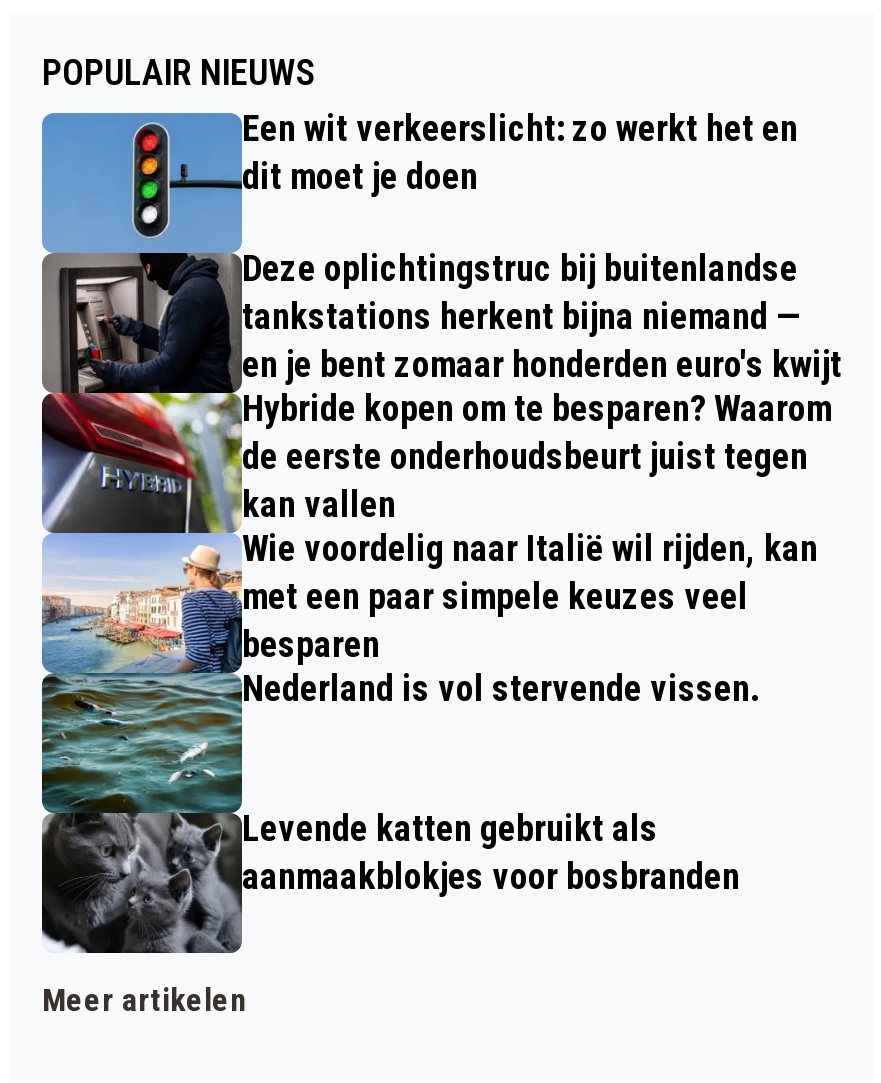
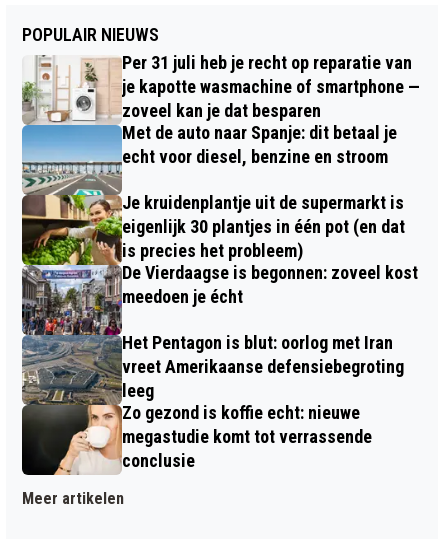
- [image]
- Een wit verkeerslicht: zo werkt het en
- dit moet je doen
+ [image]
+ Per 31 juli heb je recht op reparatie van
+ je kapotte wasmachine of smartphone —
+ zoveel kan je dat besparen
+ Met de auto naar Spanje: dit betaal je
+ echt voor diesel, benzine en stroom

- Deze oplichtingstruc bij buitenlandse
- tankstations herkent bijna niemand —
- en je bent zomaar honderden euro's kwijt
- Hybride kopen om te besparen? Waarom
- de eerste onderhoudsbeurt juist tegen
- kan vallen
- Wie voordelig naar Italië wil rijden, kan
- met een paar simpele keuzes veel
- besparen
- Nederland is vol stervende vissen.
+ Je kruidenplantje uit de supermarkt is
+ eigenlijk 30 plantjes in één pot (en dat
+ is precies het probleem)
+ De Vierdaagse is begonnen: zoveel kost
+ meedoen je écht

- Levende katten gebruikt als
- aanmaakblokjes voor bosbranden
+ Het Pentagon is blut: oorlog met Iran
+ vreet Amerikaanse defensiebegroting
+ leeg
+ Zo gezond is koffie echt: nieuwe
+ megastudie komt tot verrassende
+ conclusie
